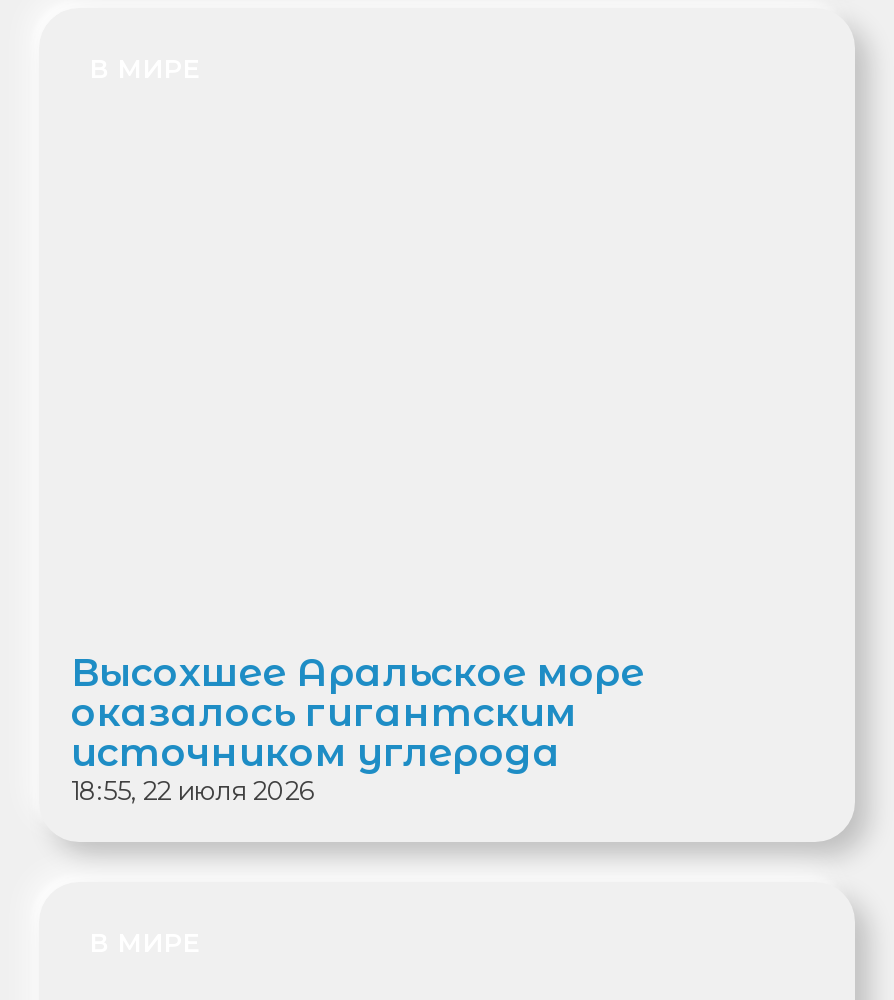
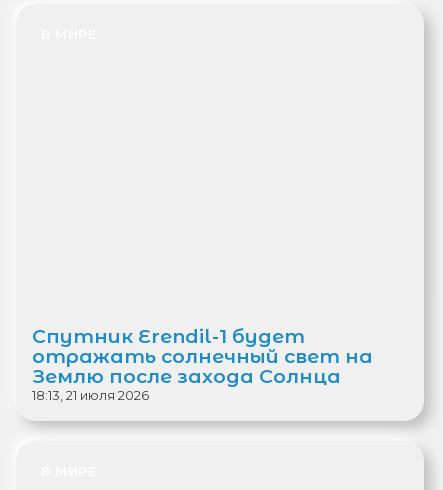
- Высохшее Аральское море
- оказалось гигантским
- источником углерода
- 18:55, 22 июля 2026
+ Спутник Erendil-1 будет
+ отражать солнечный свет на
+ Землю после захода Солнца
+ 18:13, 21 июля 2026
